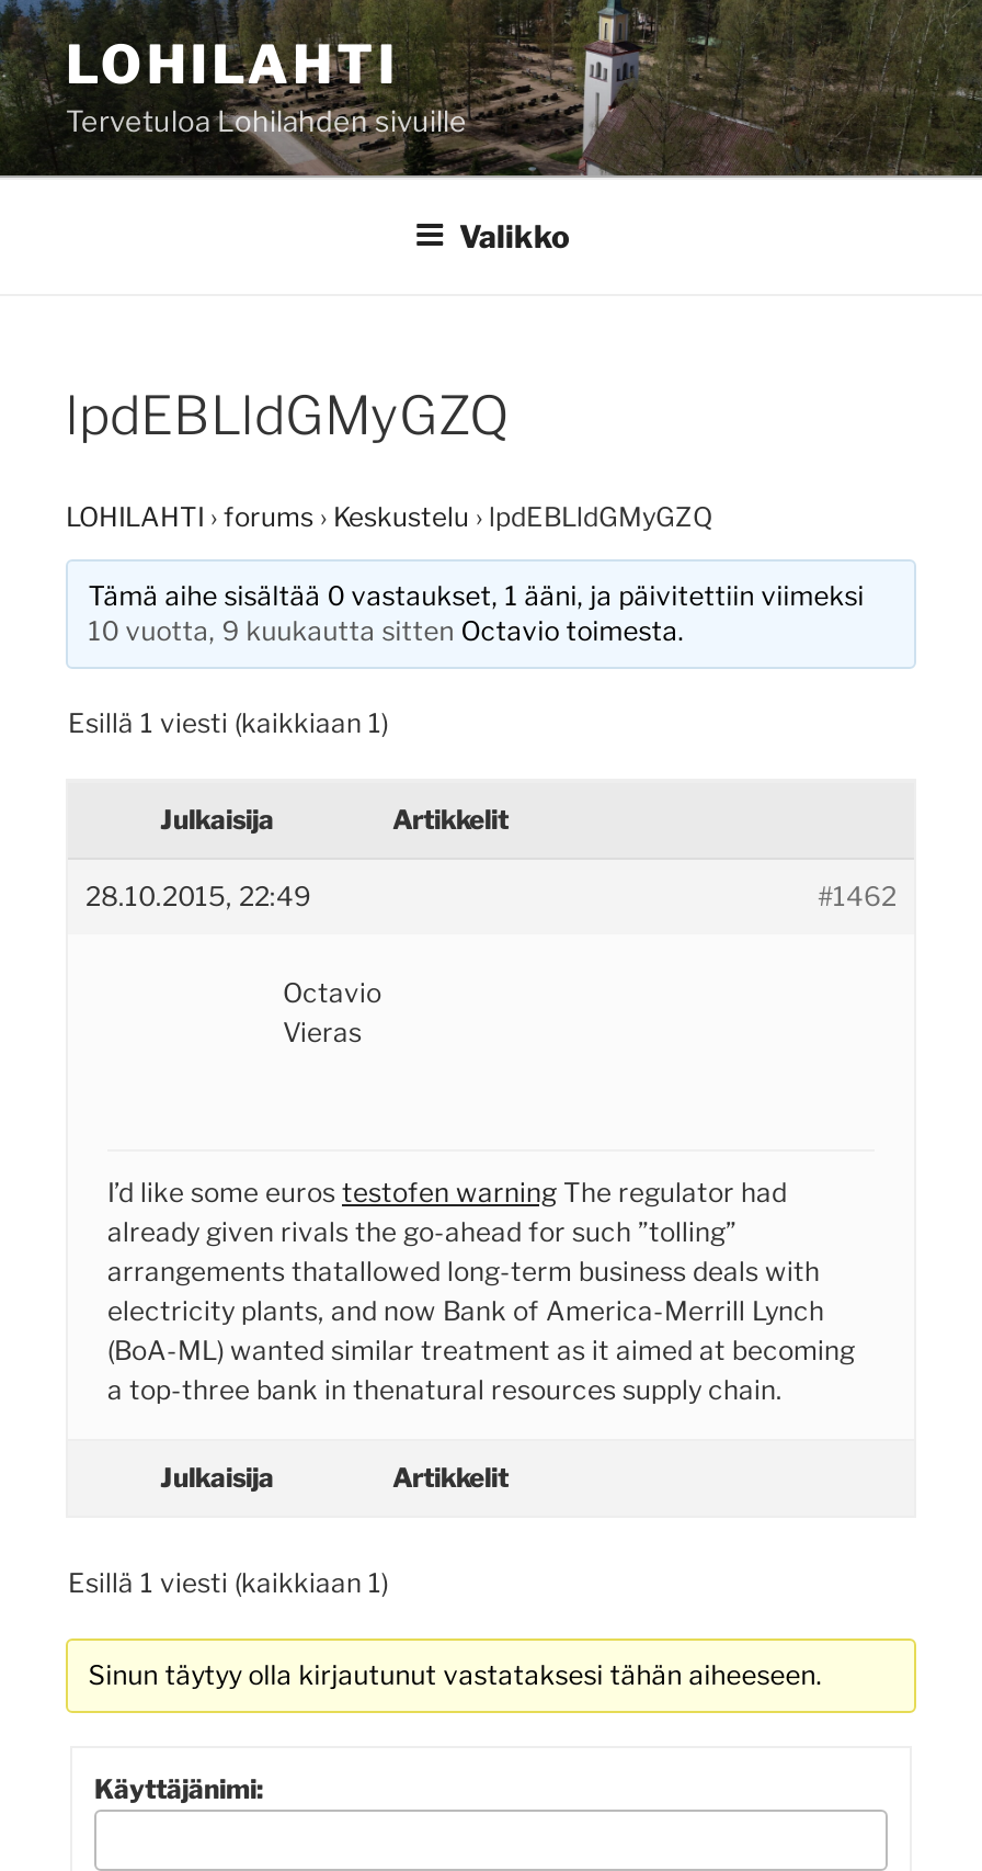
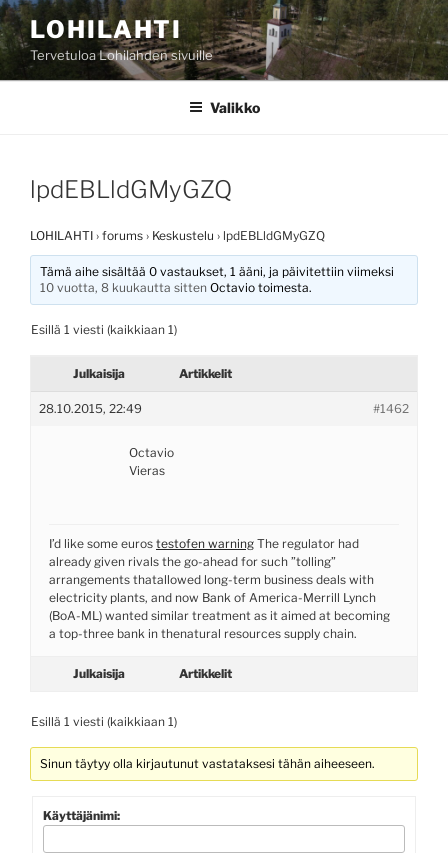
- 10 vuotta, 9 kuukautta sitten Octavio toimesta.
+ 10 vuotta, 8 kuukautta sitten Octavio toimesta.
